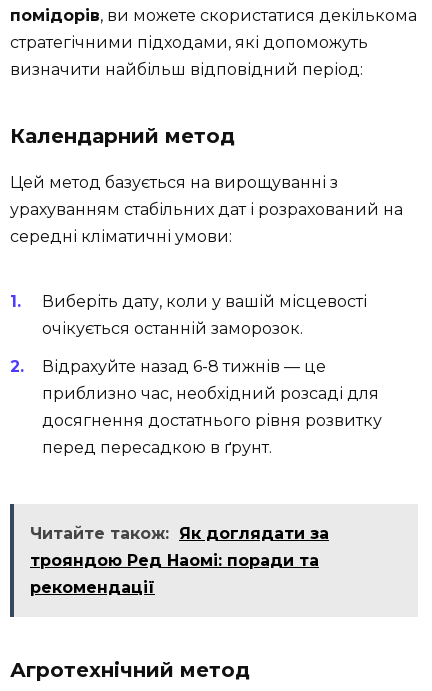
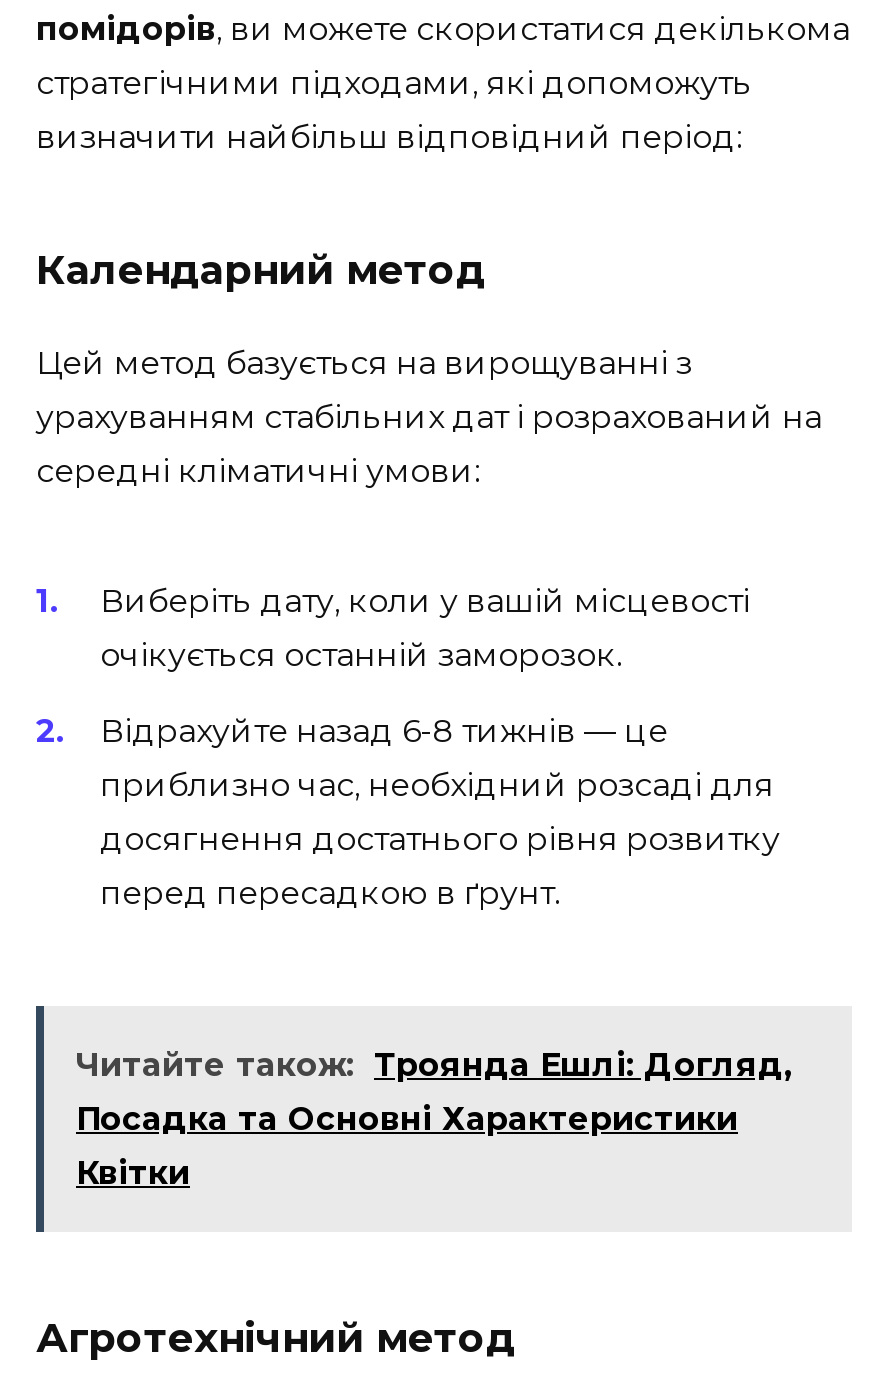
- Читайте також: Як доглядати за
- трояндою Ред Наомі: поради та
- рекомендації
+ Читайте також: Троянда Ешлі: Догляд,
+ Посадка та Основні Характеристики
+ Квітки
